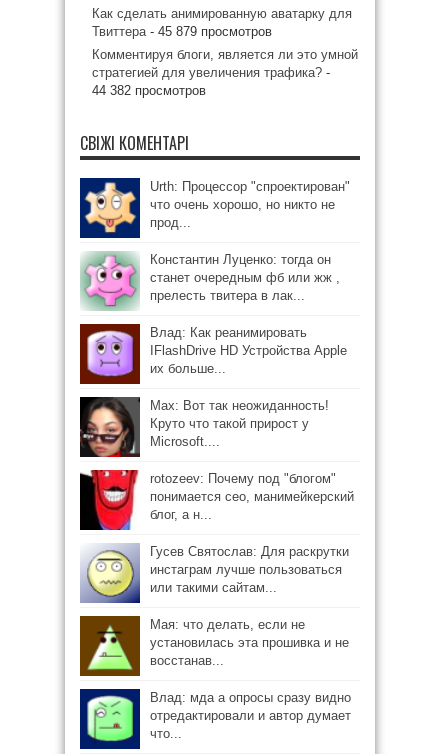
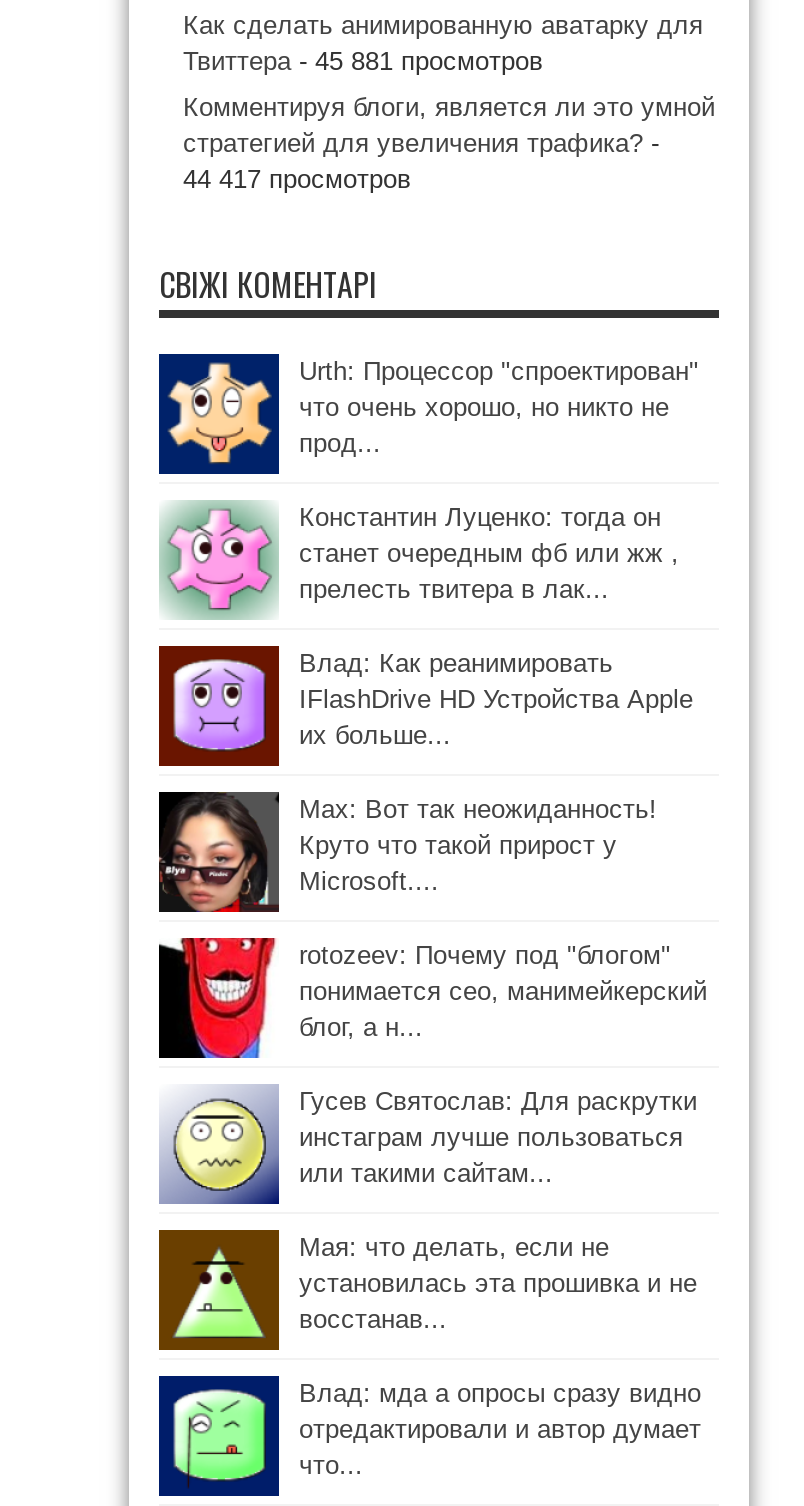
- Твиттера - 45 879 просмотров
+ Твиттера - 45 881 просмотров

- 44 382 просмотров
+ 44 417 просмотров
